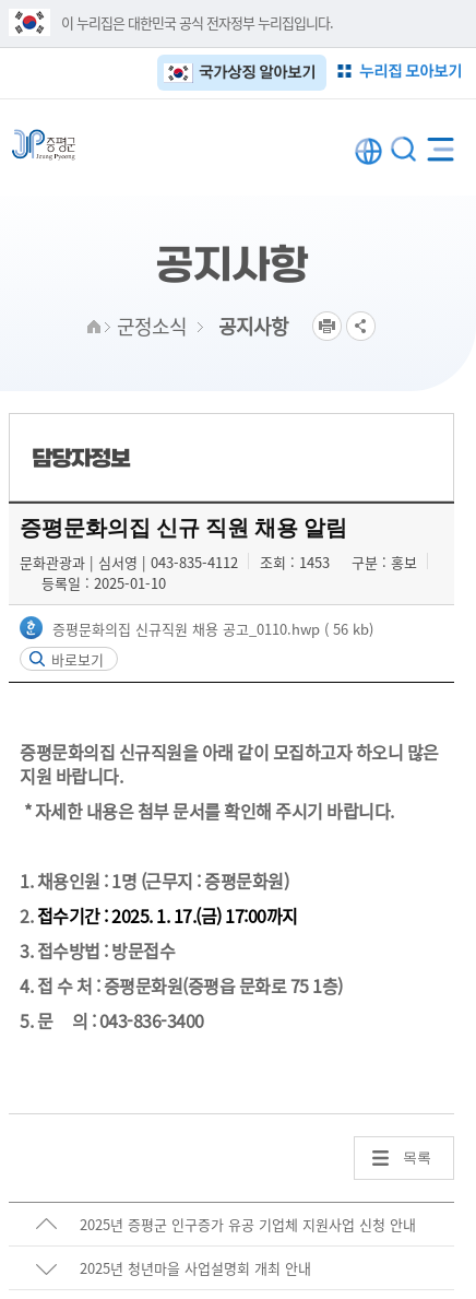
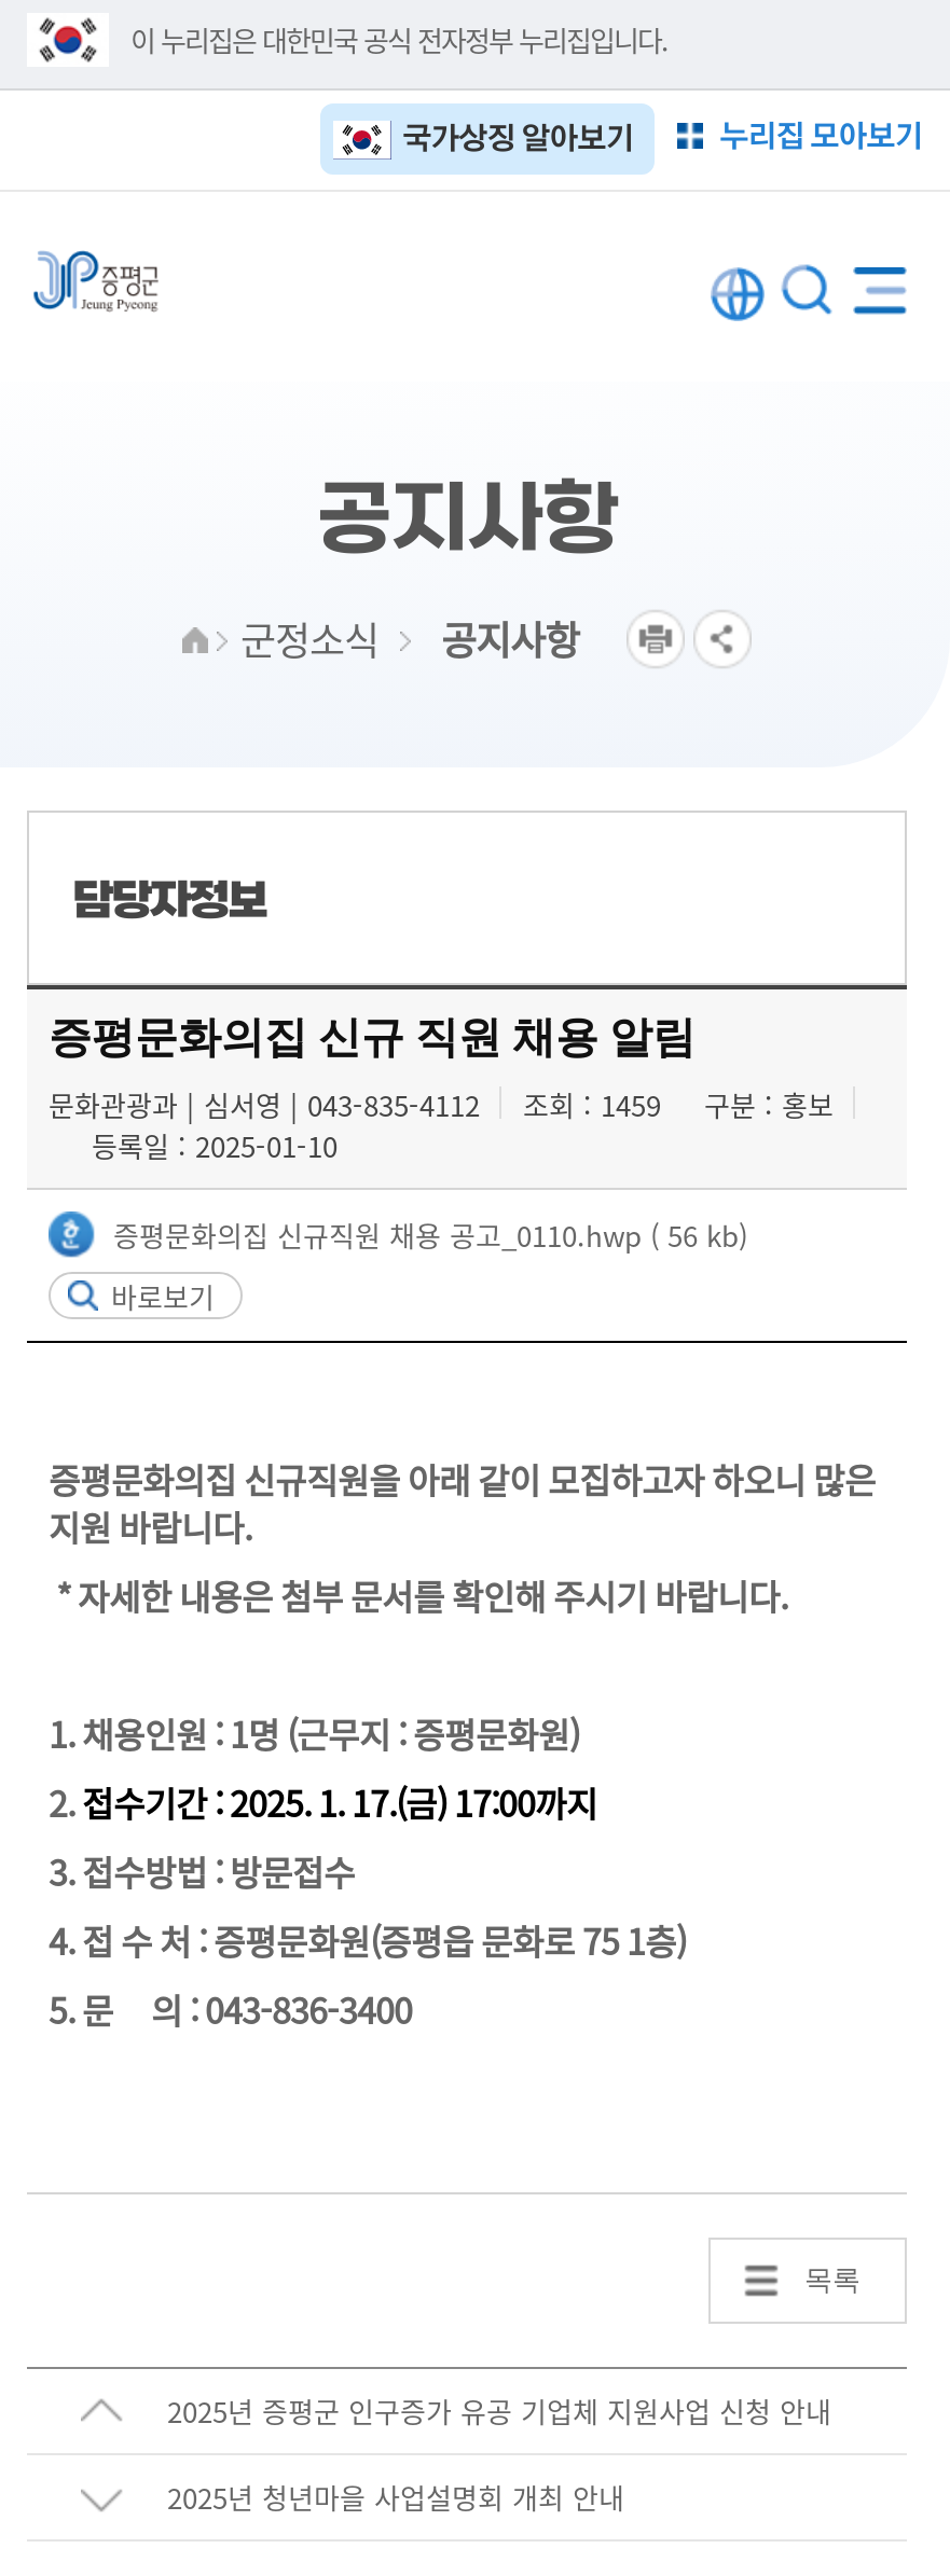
- 조회 : 1453
+ 조회 : 1459
